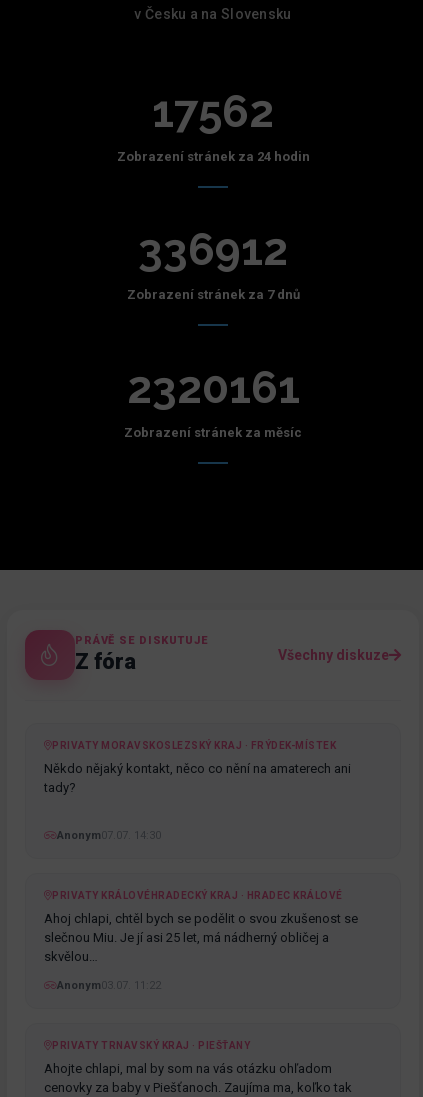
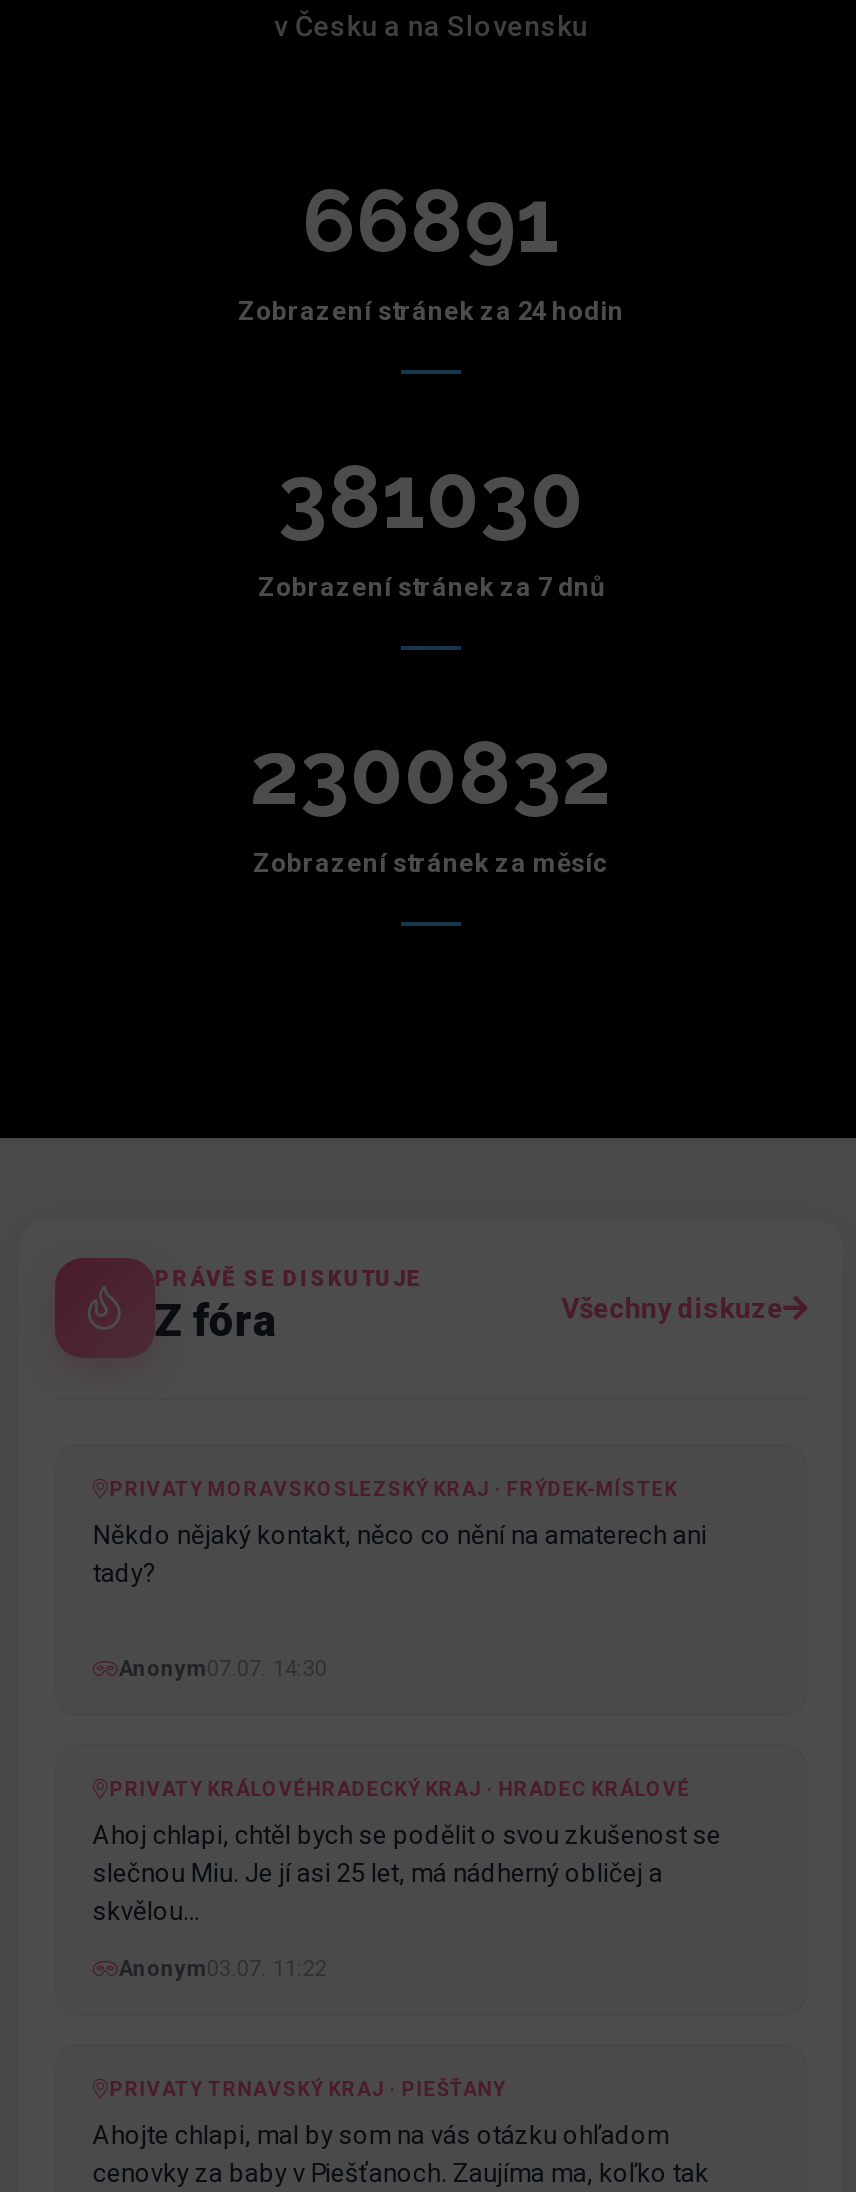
- 17562
+ 66891

- 336912
+ 381030

- 2320161
+ 2300832
